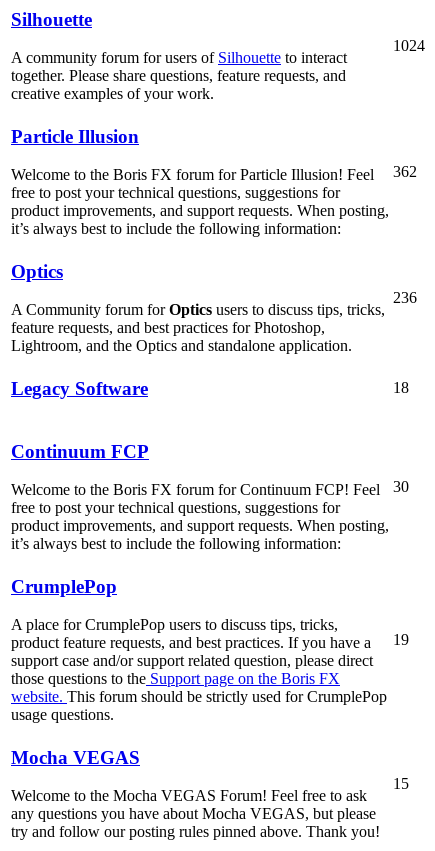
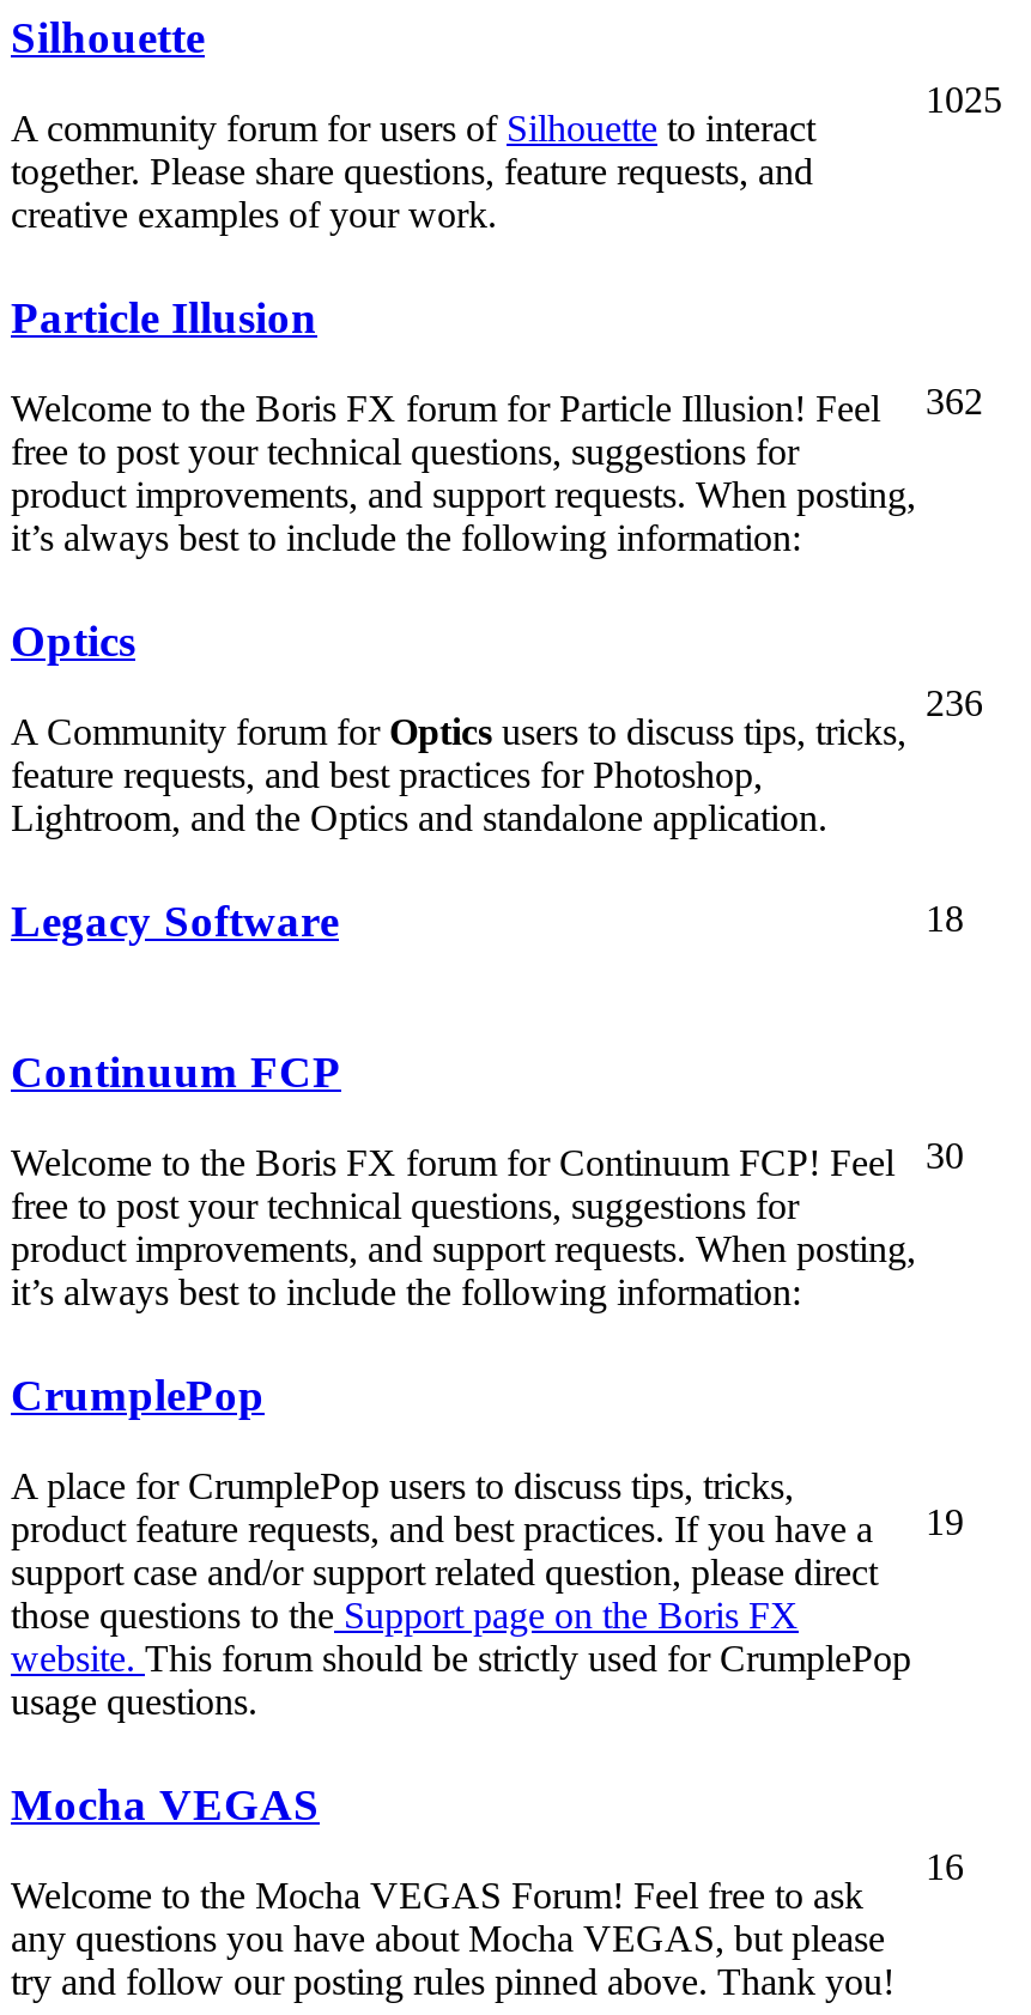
- 1024
+ 1025

- 15
+ 16
